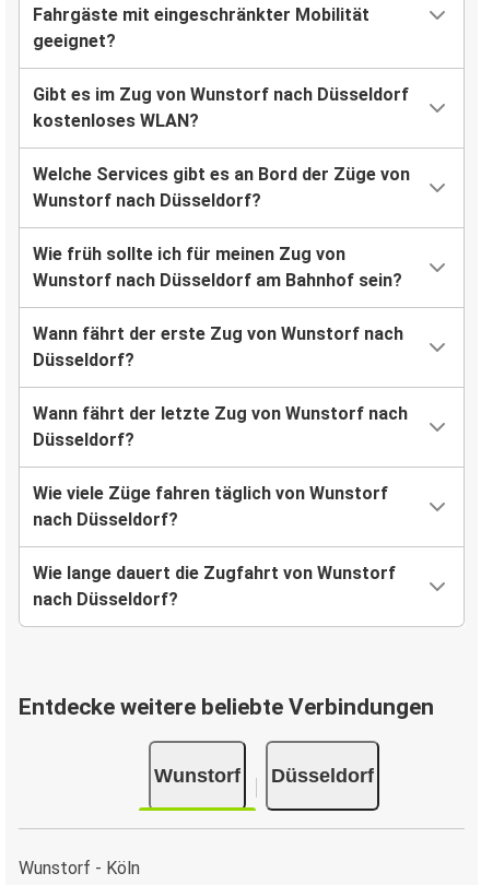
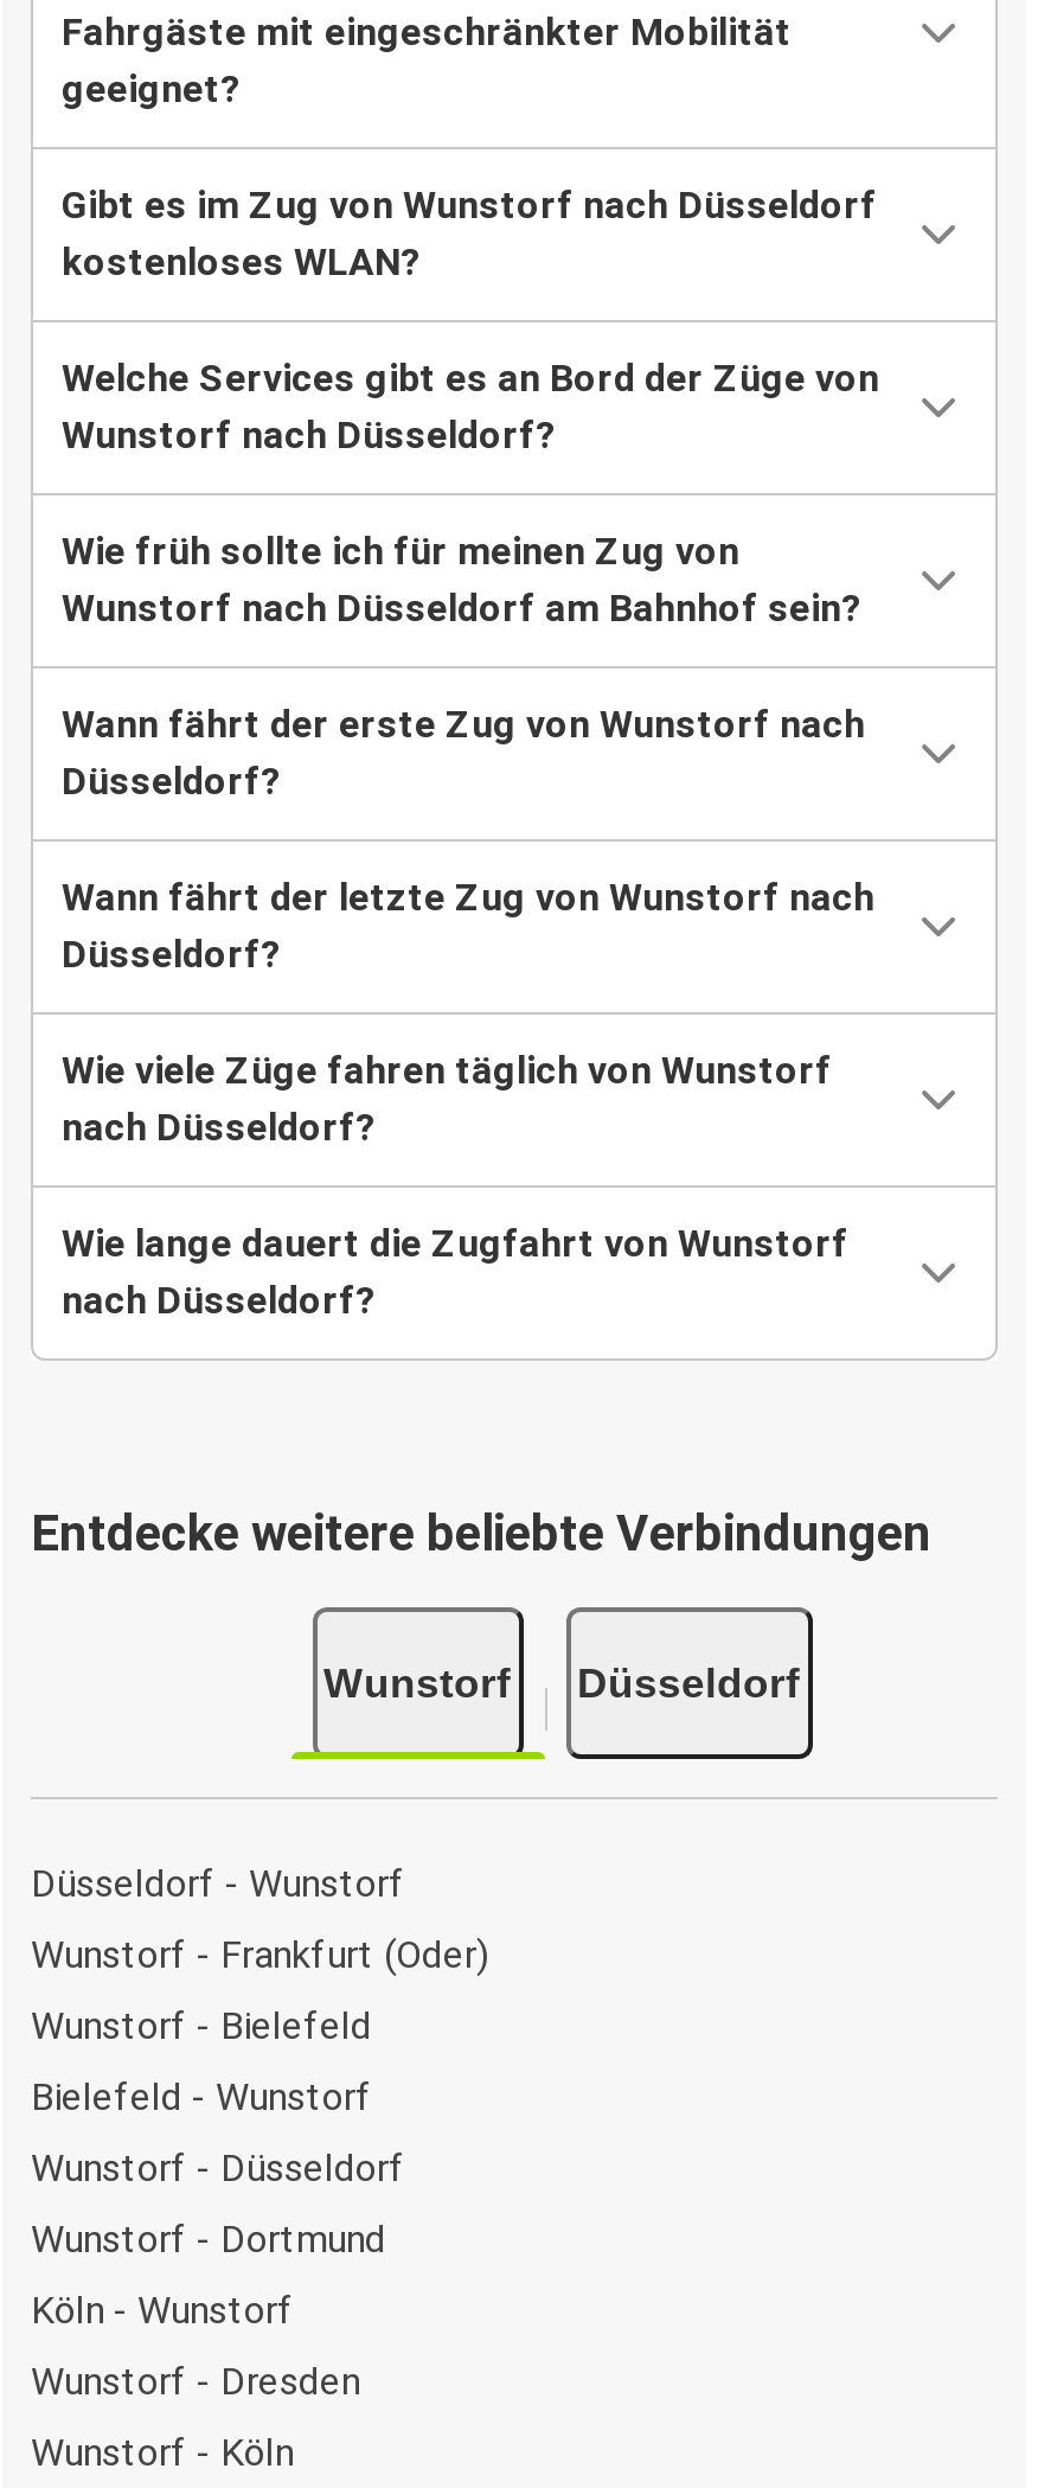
+ Düsseldorf - Wunstorf
+ Wunstorf - Frankfurt (Oder)
+ Wunstorf - Bielefeld
+ Bielefeld - Wunstorf
+ Wunstorf - Düsseldorf
+ Wunstorf - Dortmund
+ Köln - Wunstorf
+ Wunstorf - Dresden
